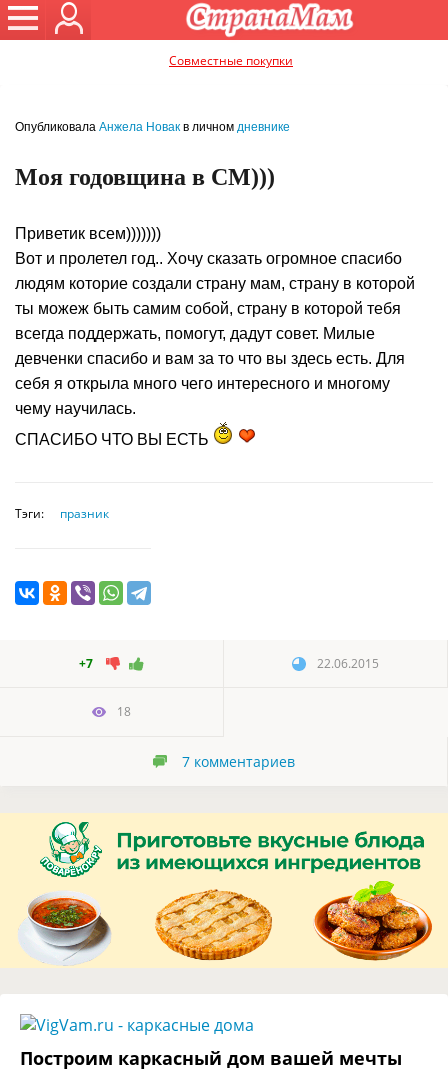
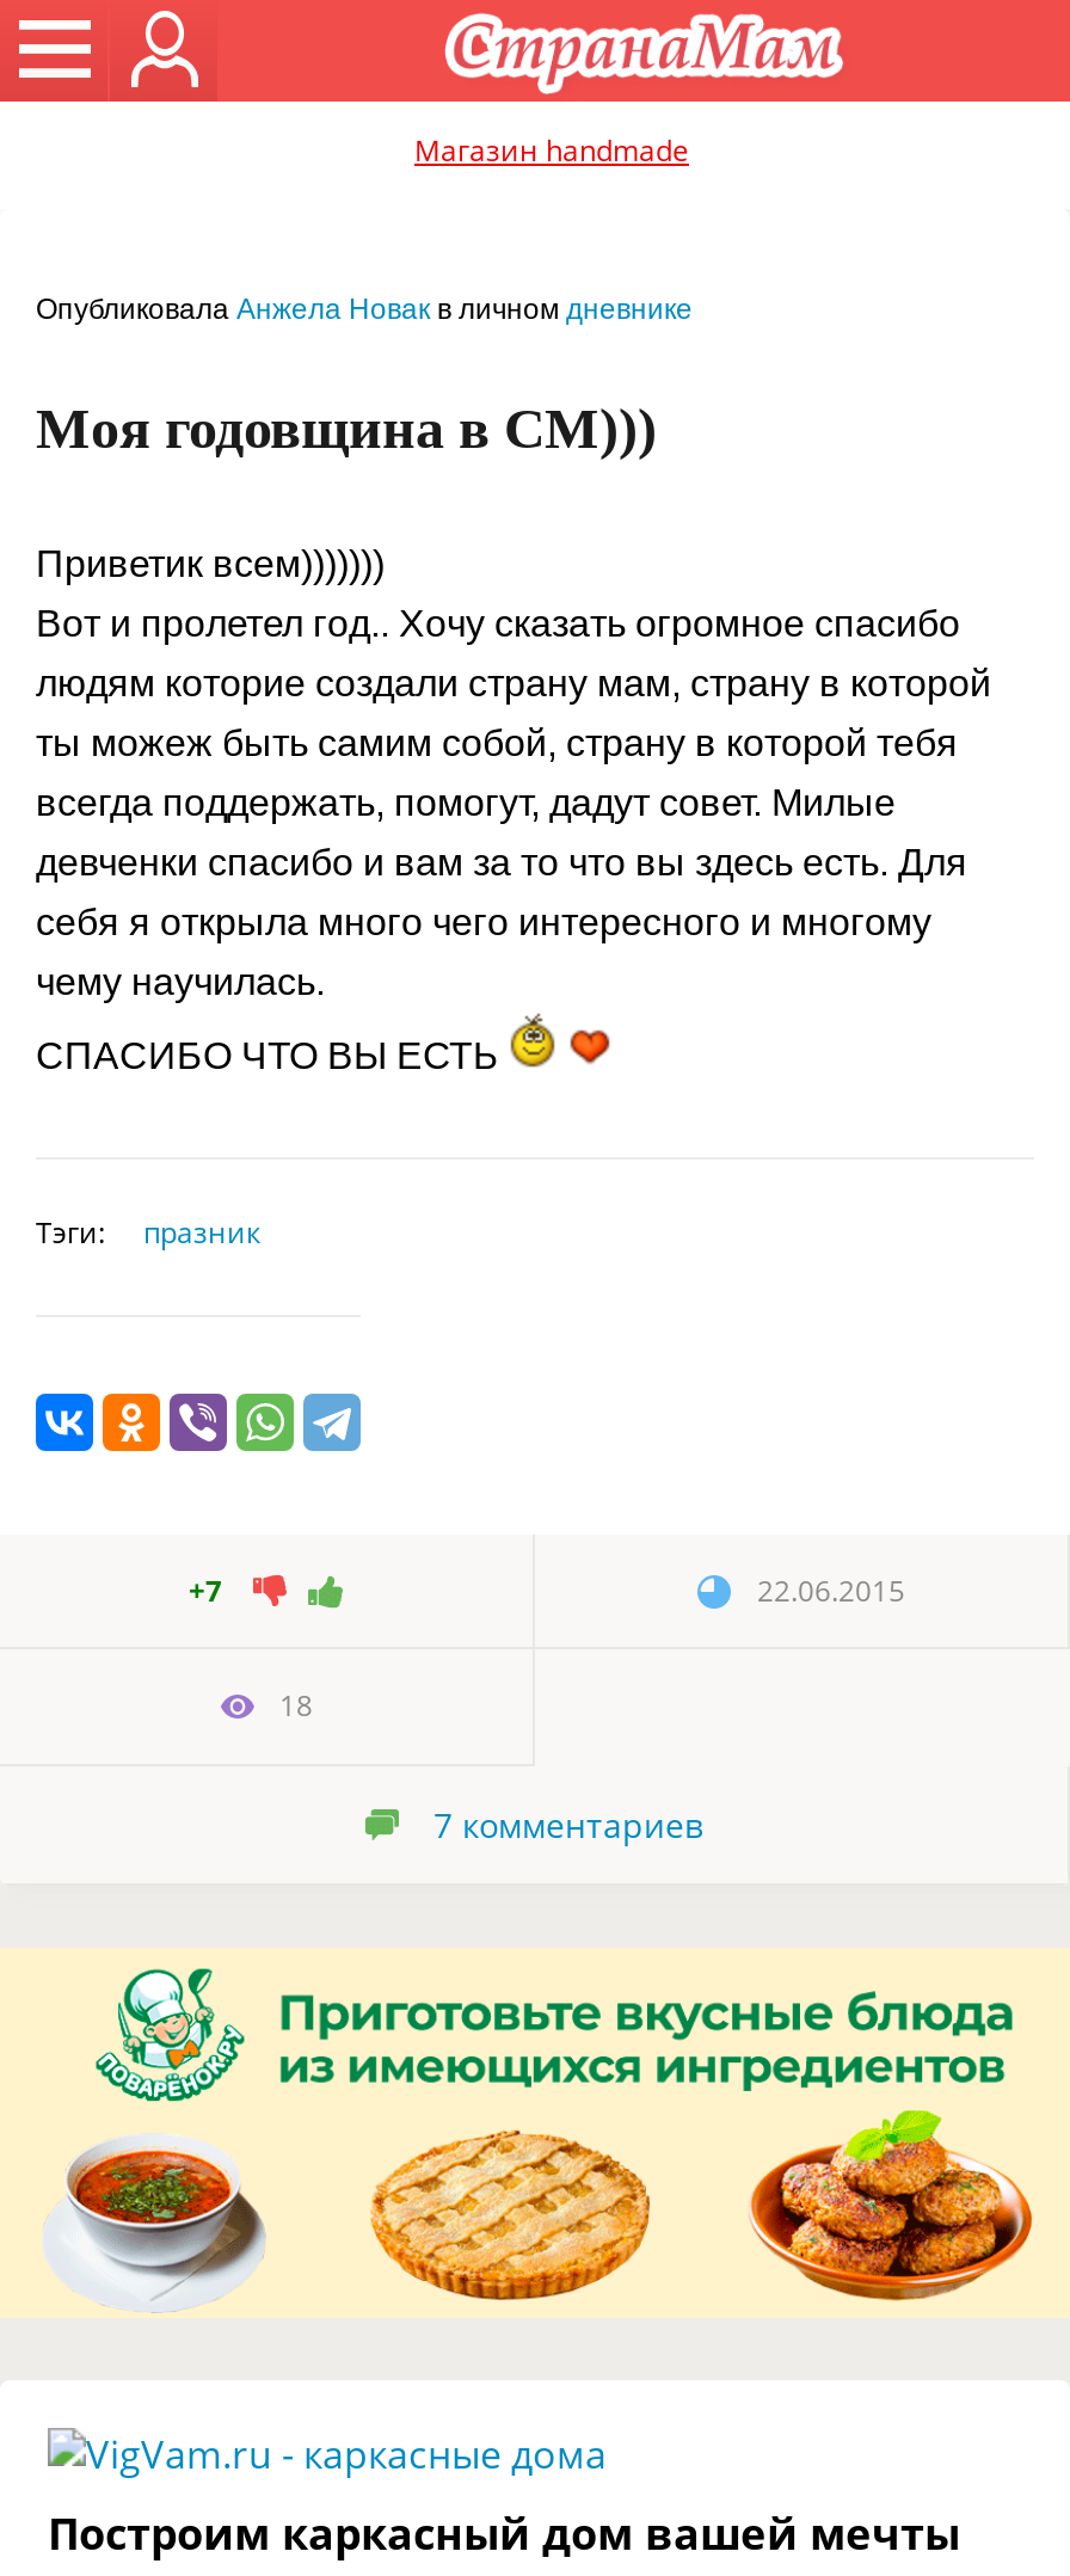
- Совместные покупки
+ Магазин handmade
